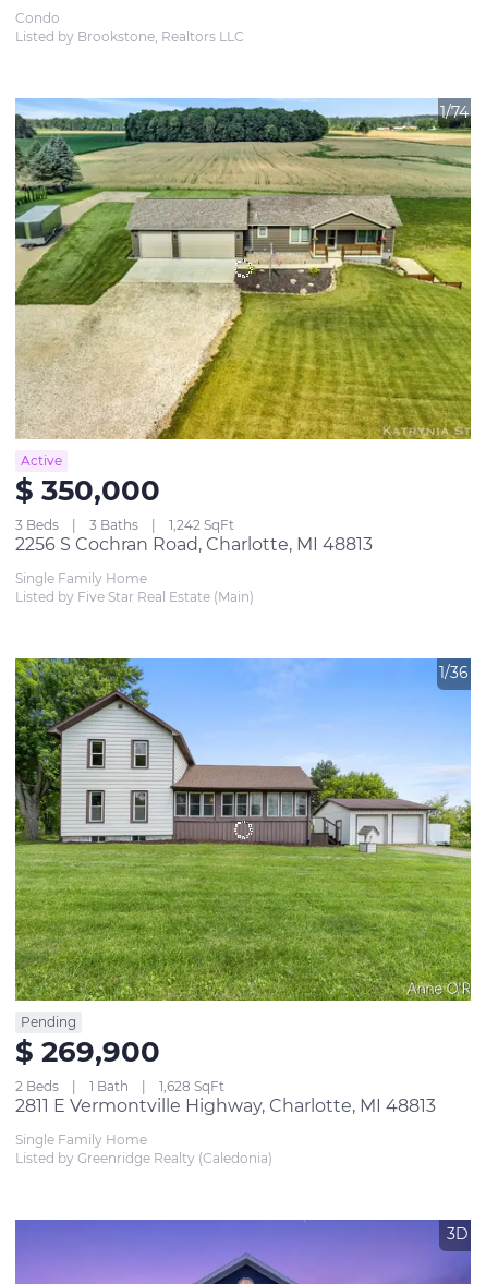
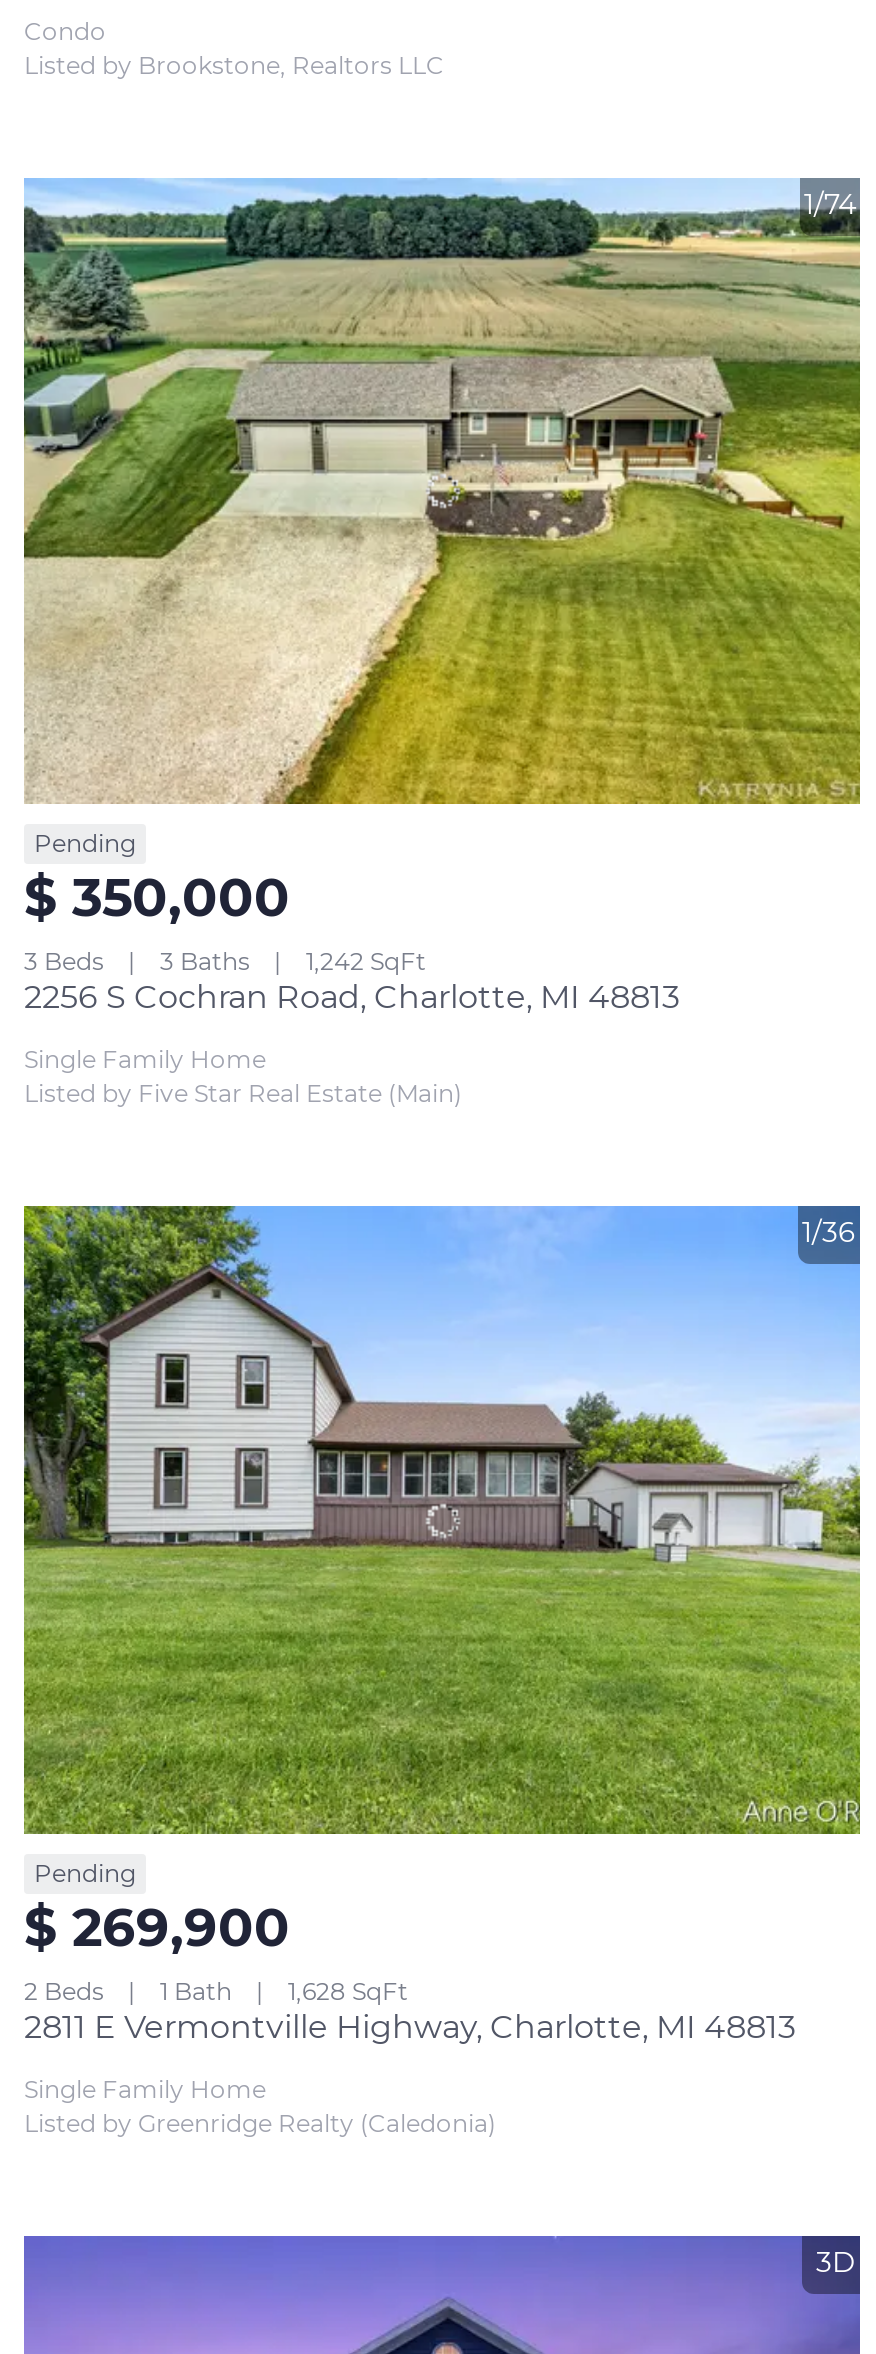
- Active
+ Pending
